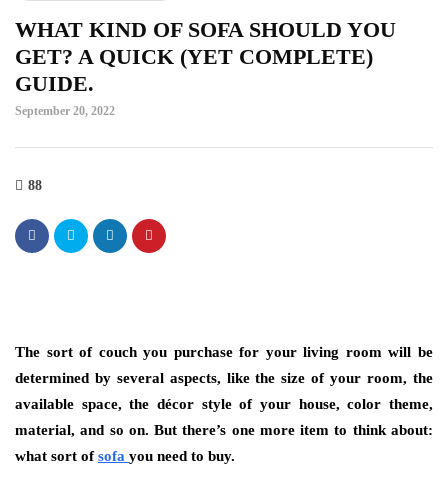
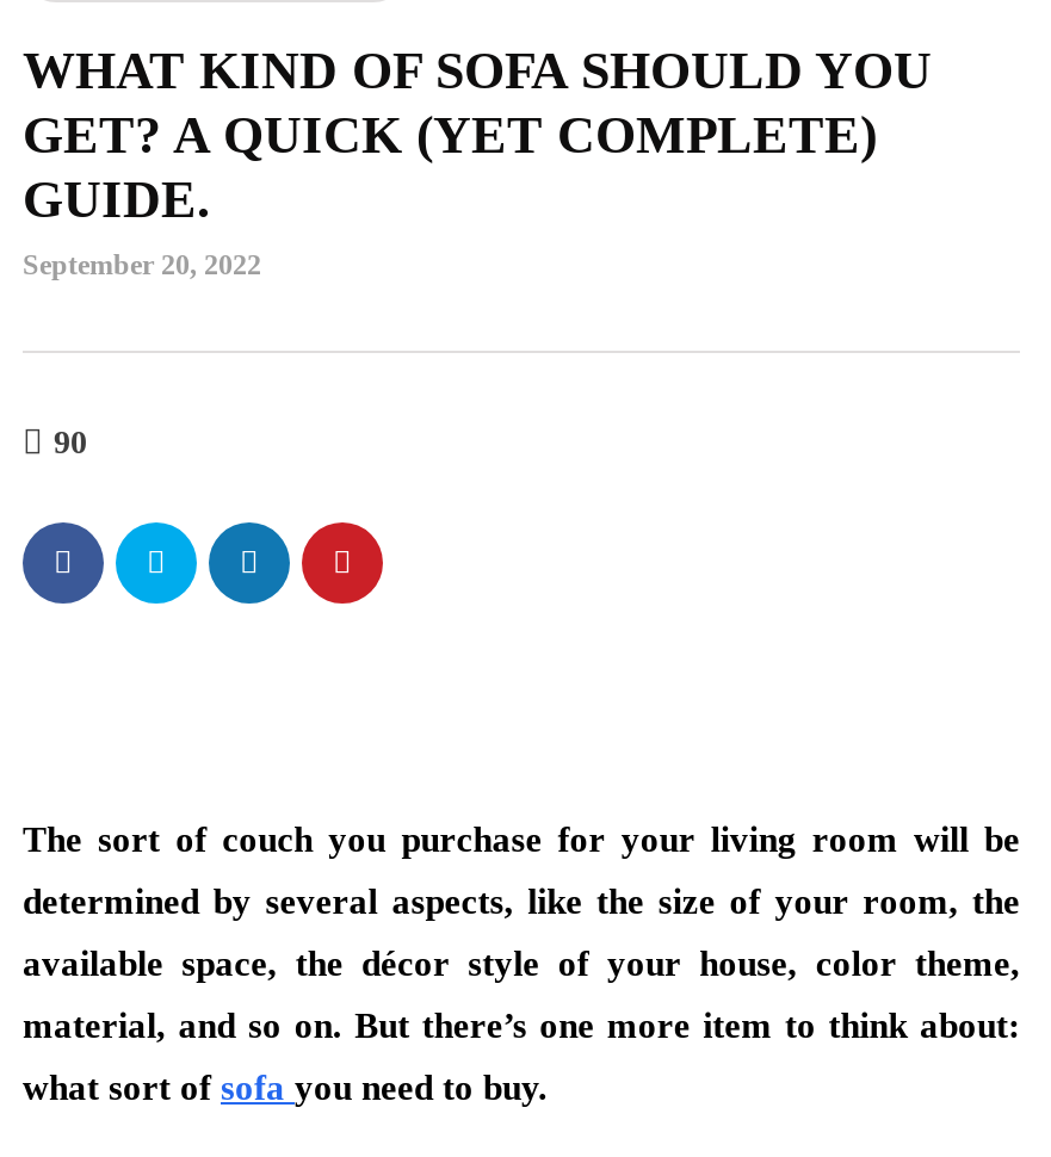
- 88
+ 90
